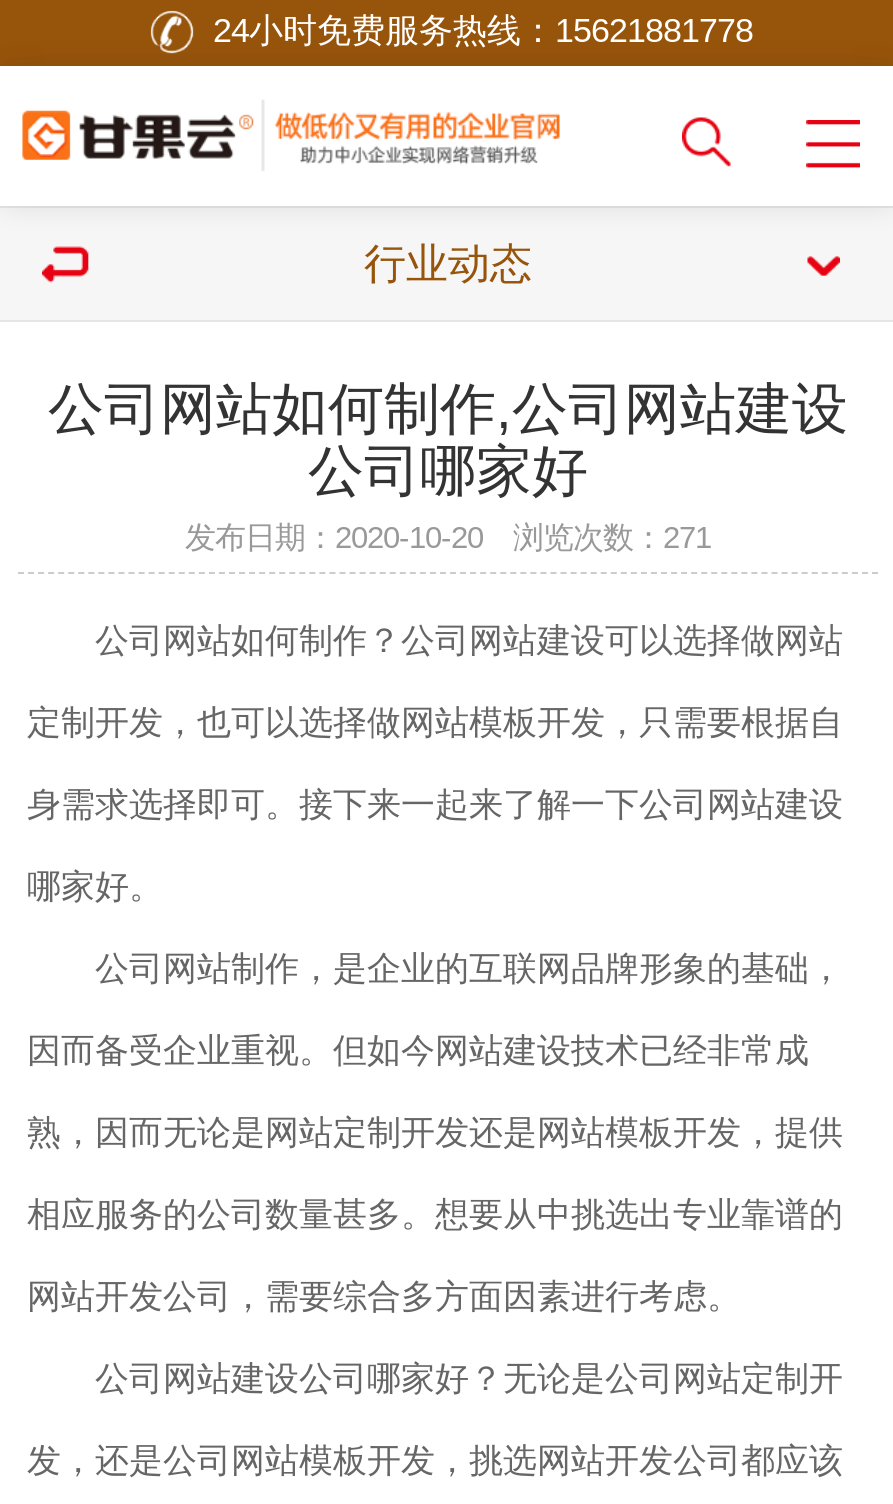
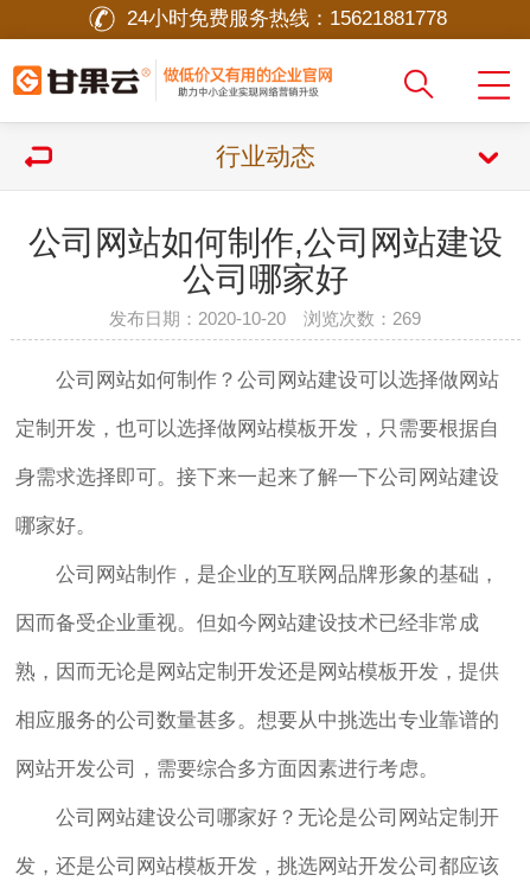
- 发布日期：2020-10-20 浏览次数：271
+ 发布日期：2020-10-20 浏览次数：269
